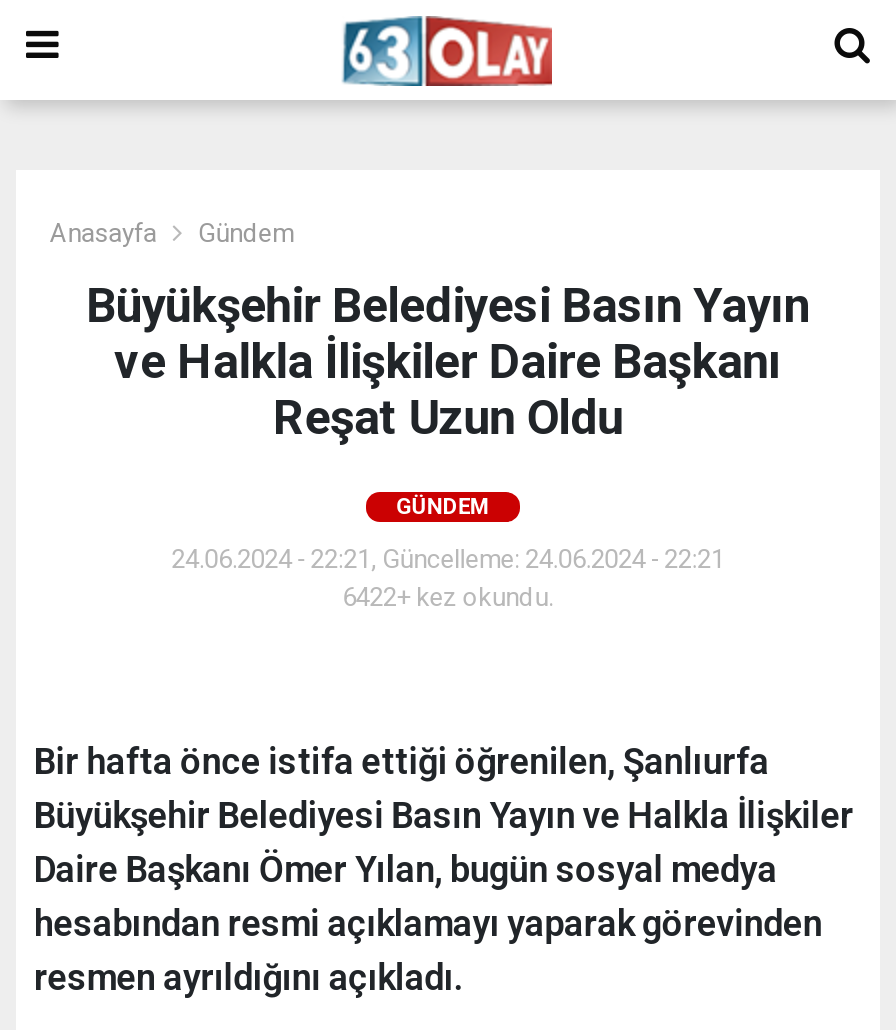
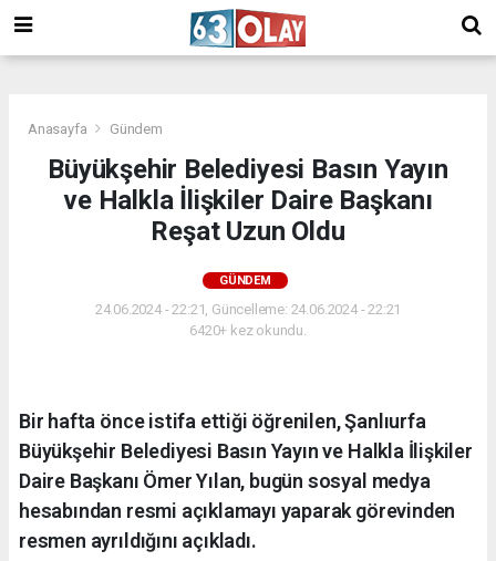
- 6422+ kez okundu.
+ 6420+ kez okundu.
